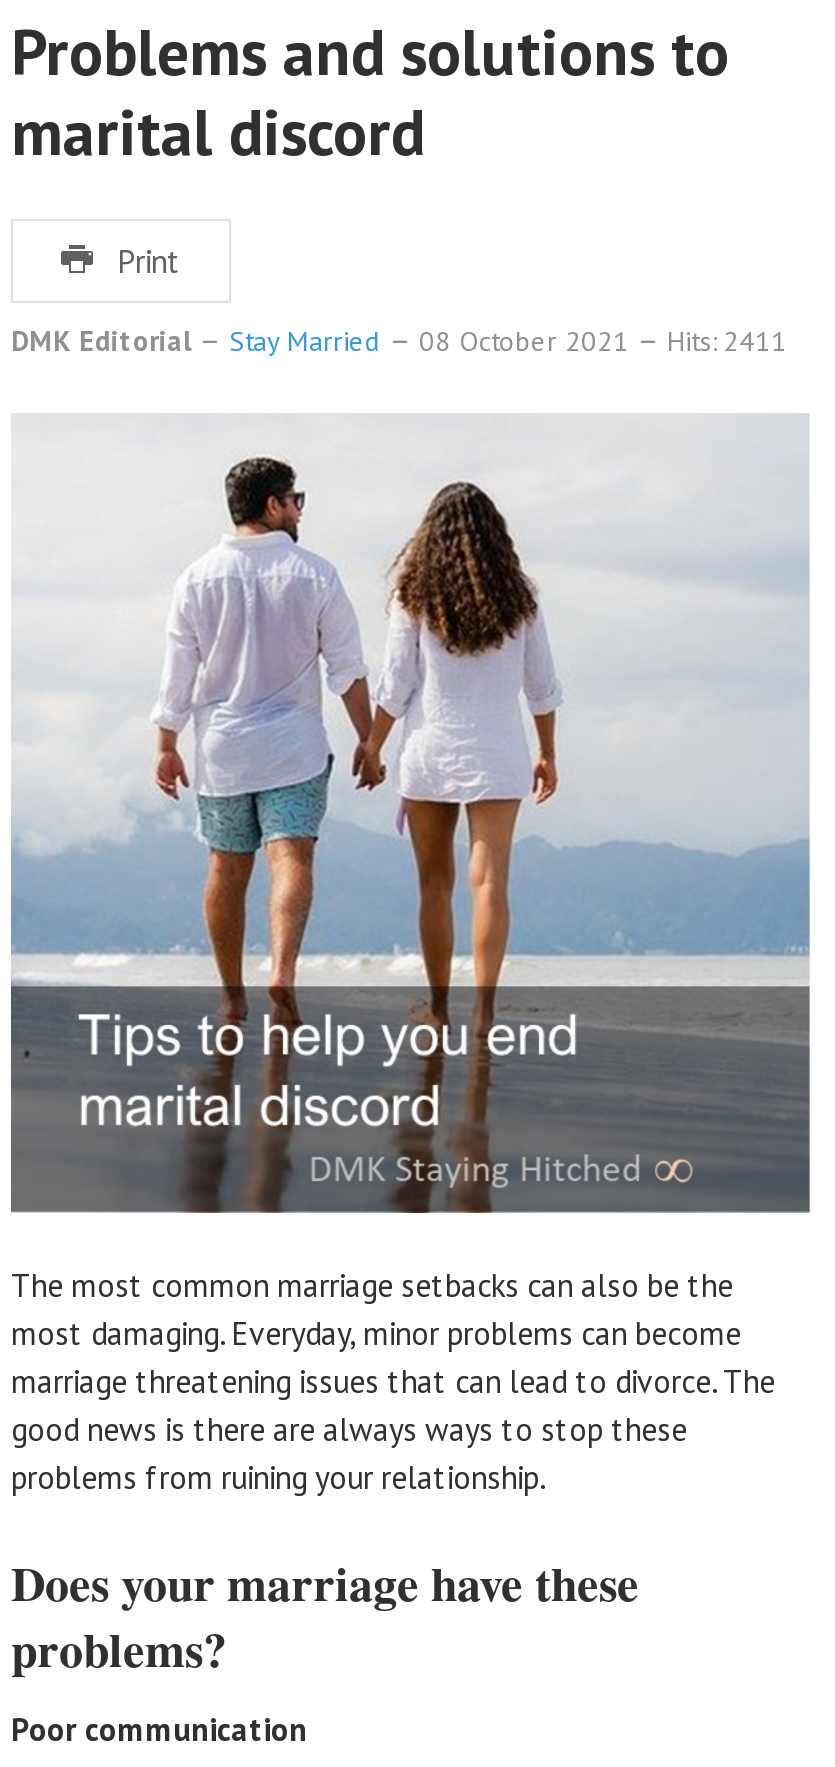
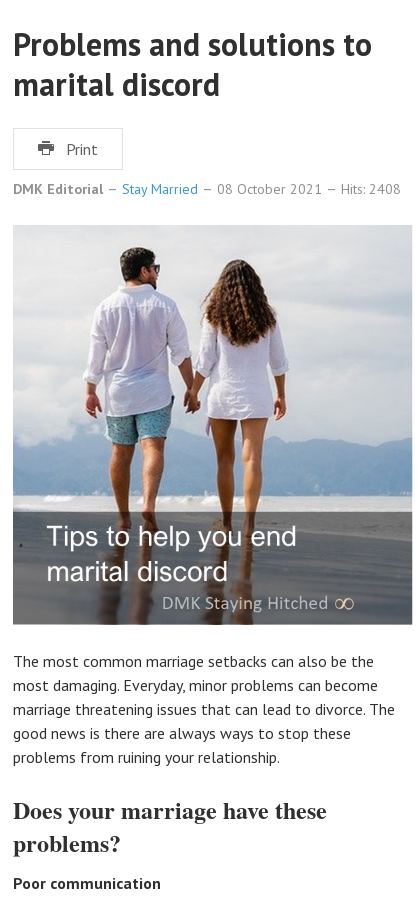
- DMK Editorial Stay Married 08 October 2021 Hits: 2411
+ DMK Editorial Stay Married 08 October 2021 Hits: 2408
